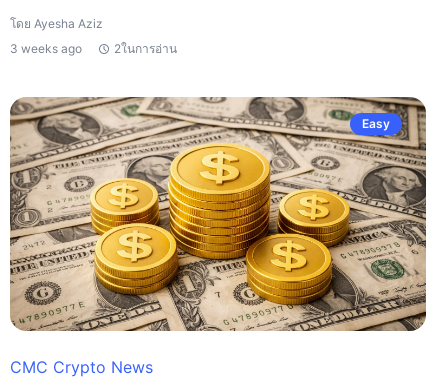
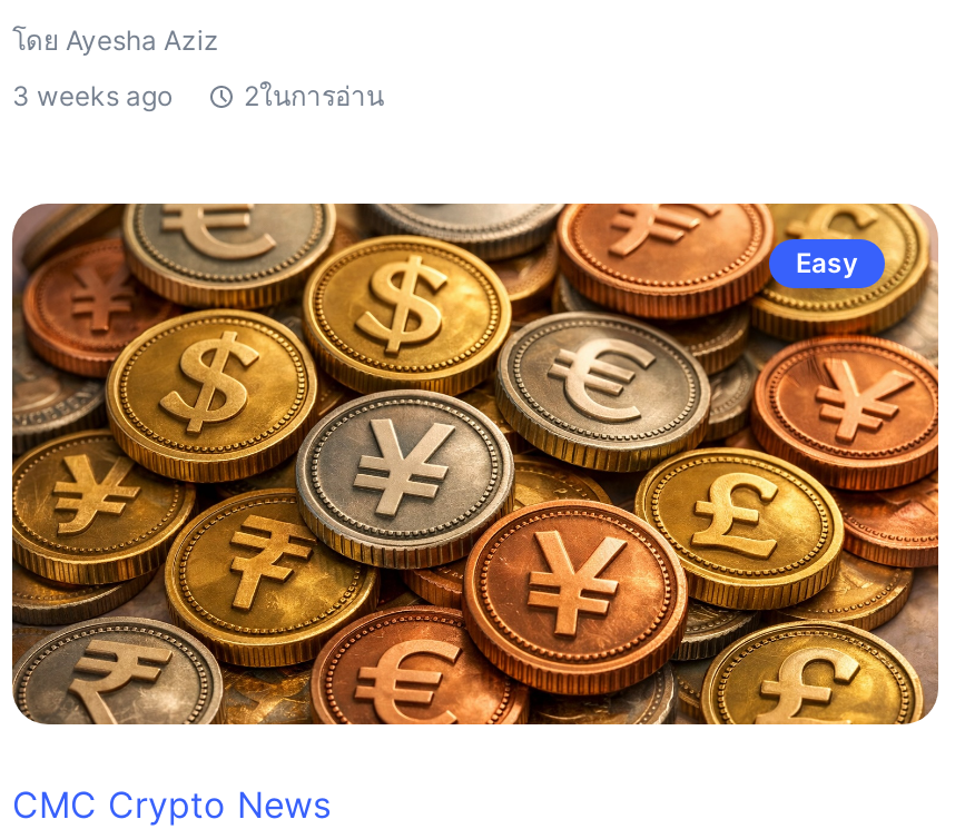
- [image]
+ [image]
